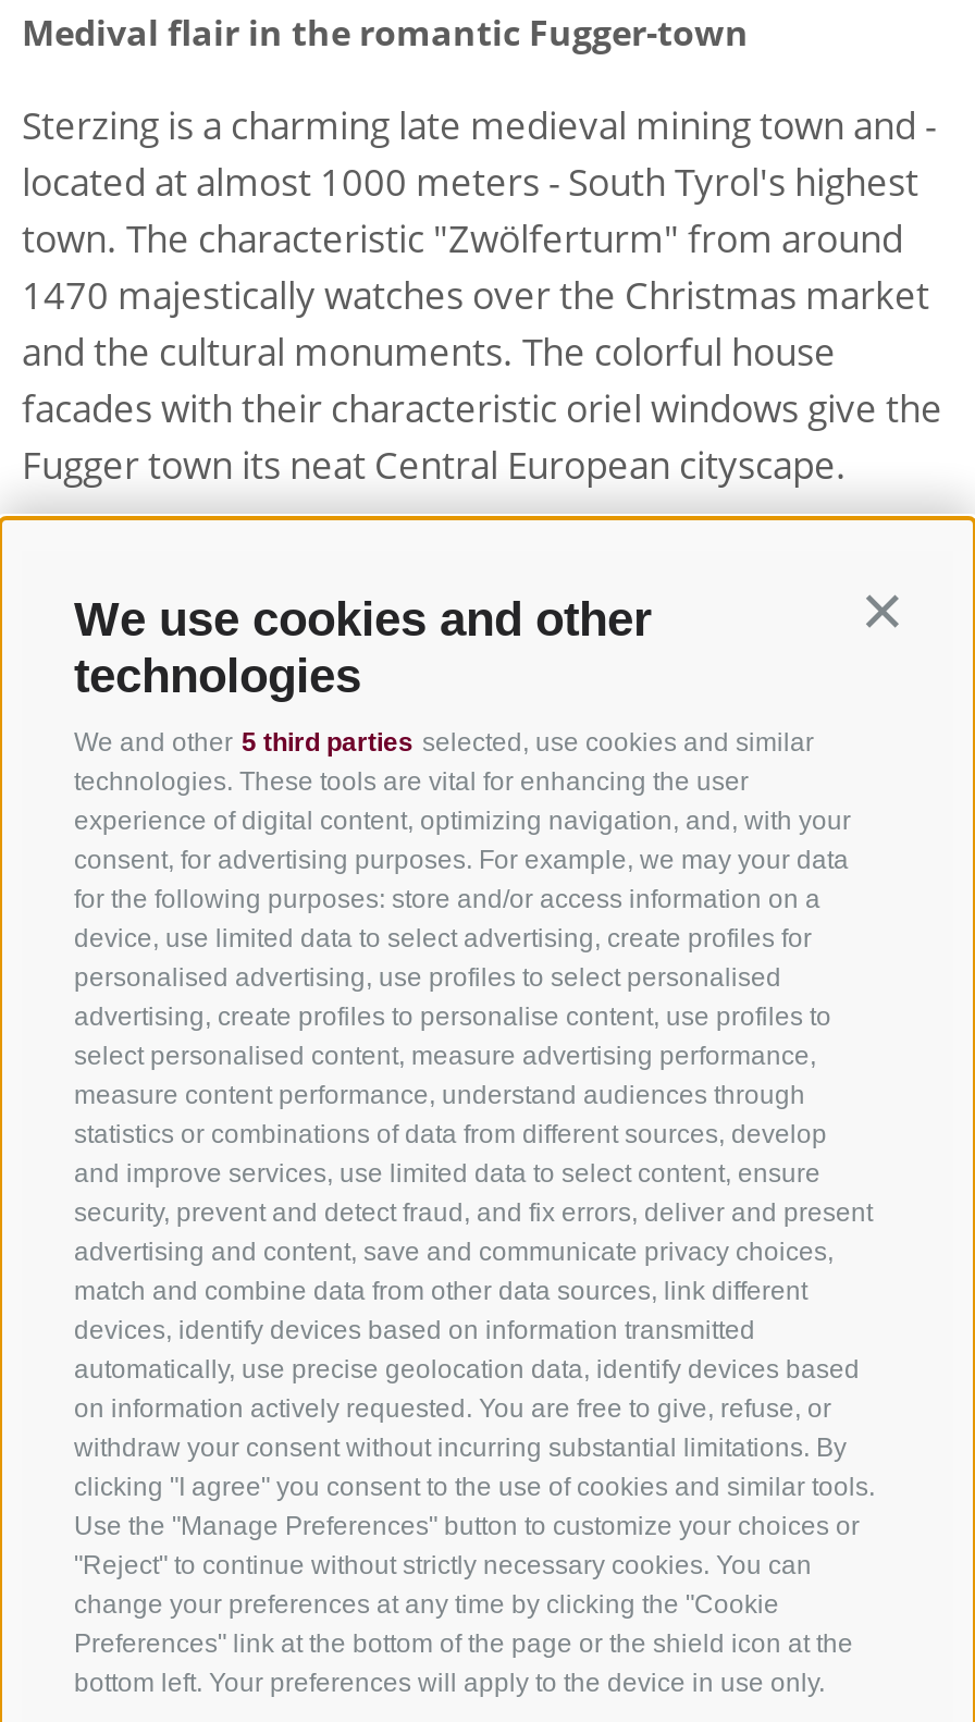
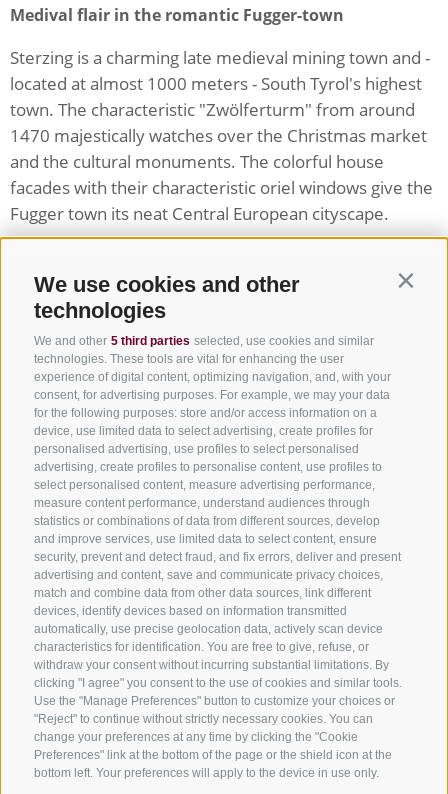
- automatically, use precise geolocation data, identify devices based
- on information actively requested. You are free to give, refuse, or
+ automatically, use precise geolocation data, actively scan device
+ characteristics for identification. You are free to give, refuse, or
